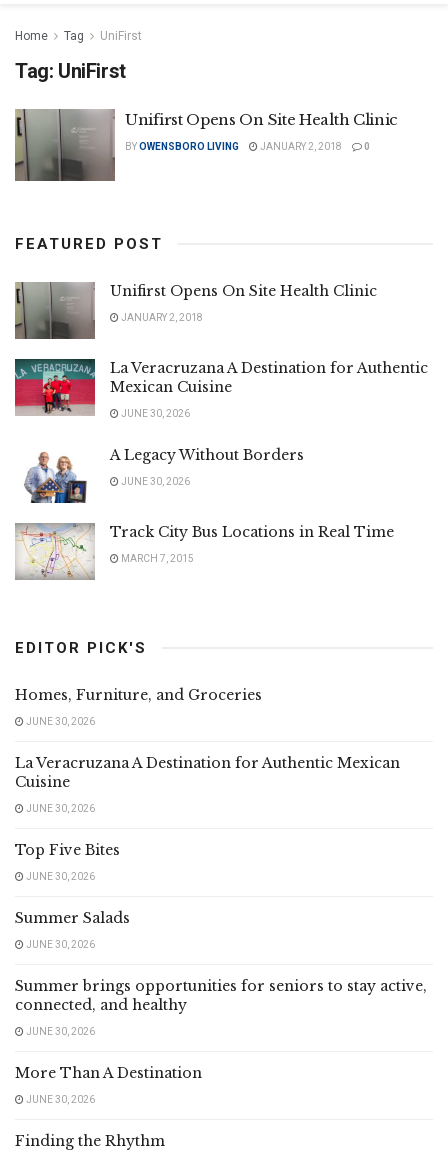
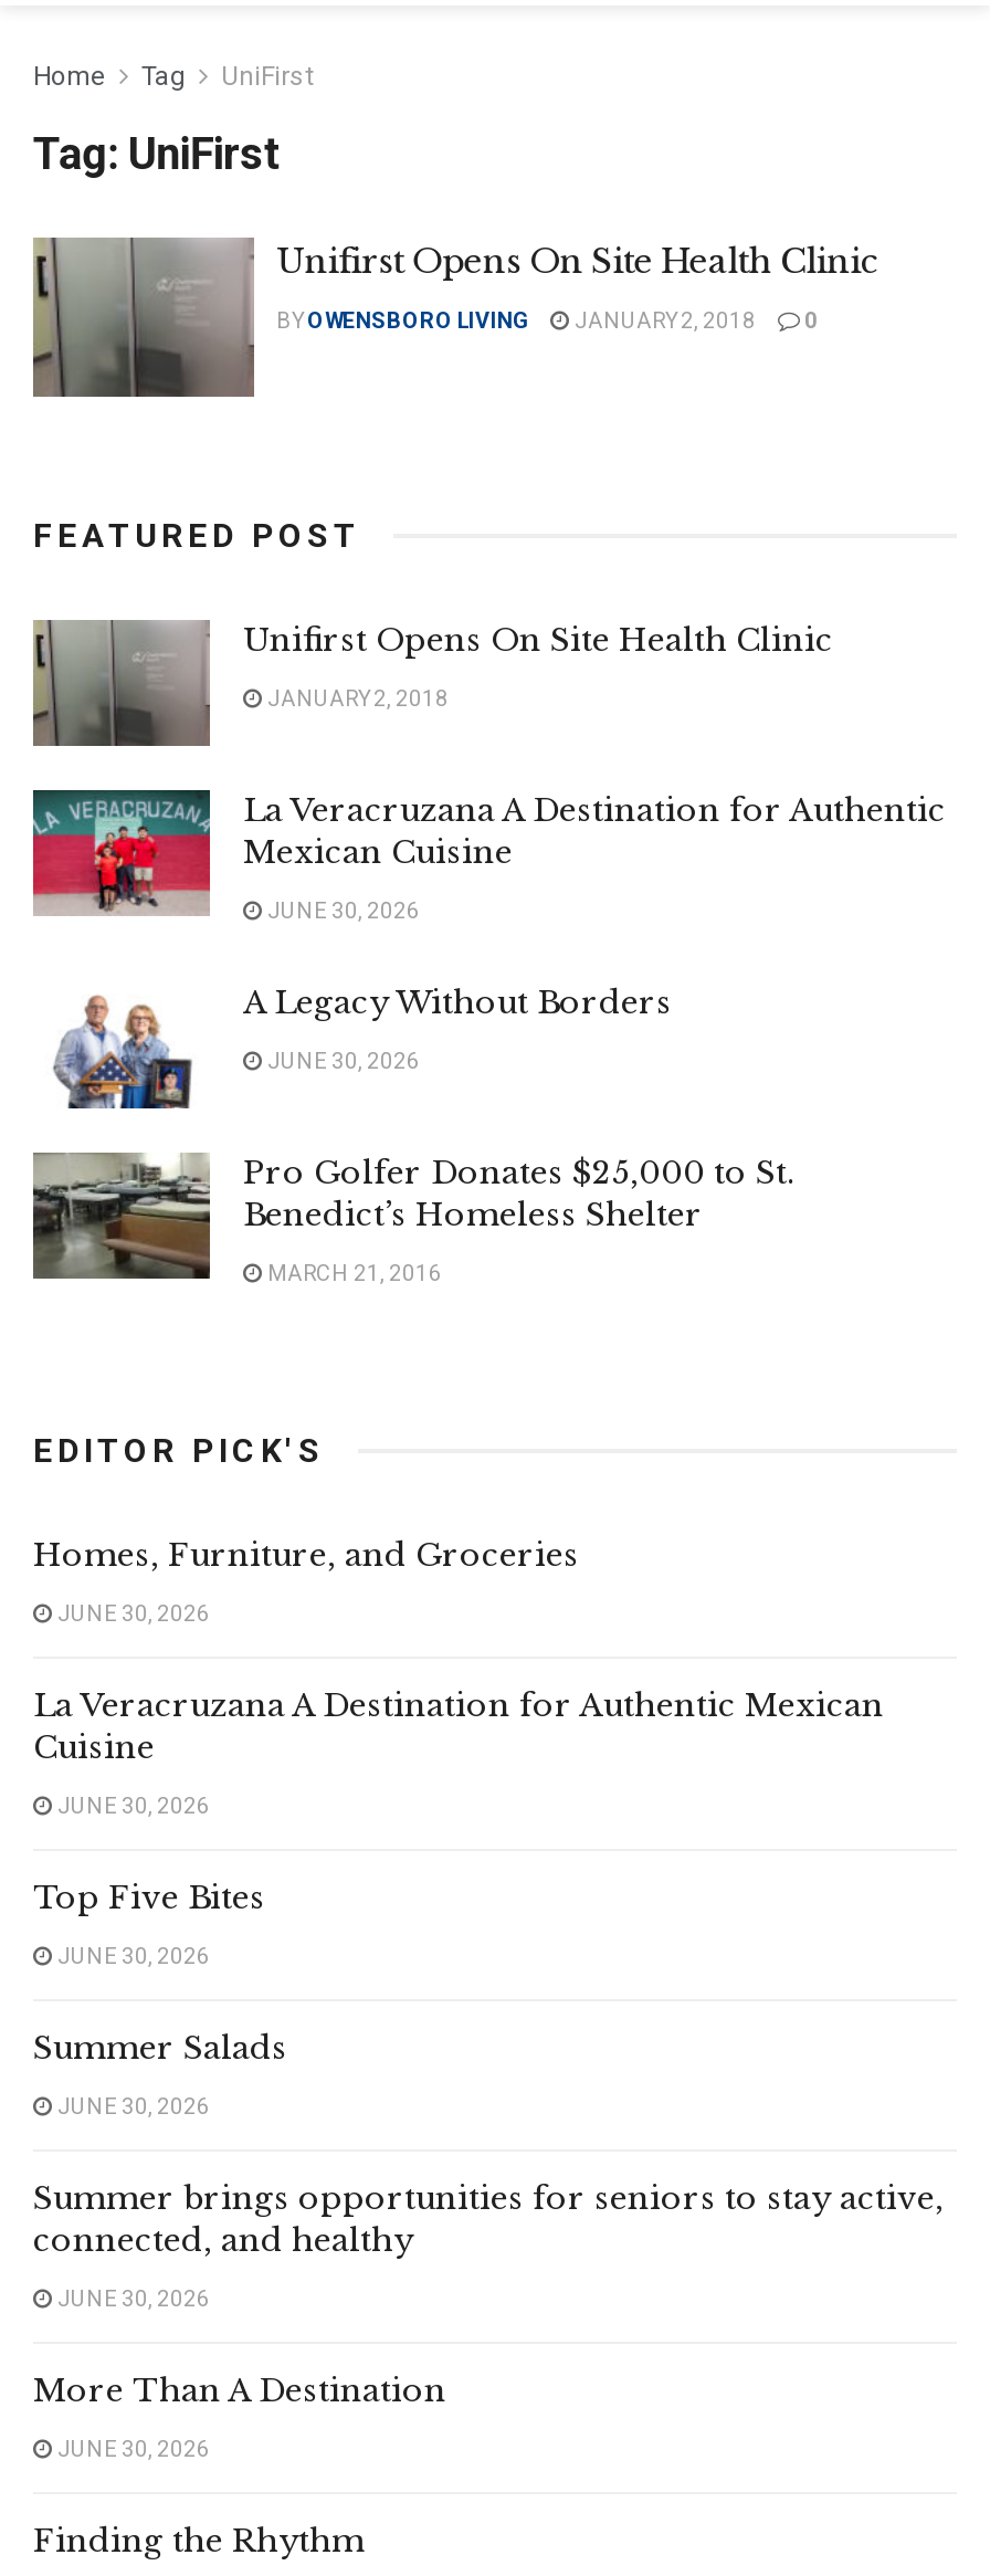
- [image]
- Track City Bus Locations in Real Time
+ [image]
+ Pro Golfer Donates $25,000 to St.
+ Benedict’s Homeless Shelter

- MARCH 7, 2015
+ MARCH 21, 2016
